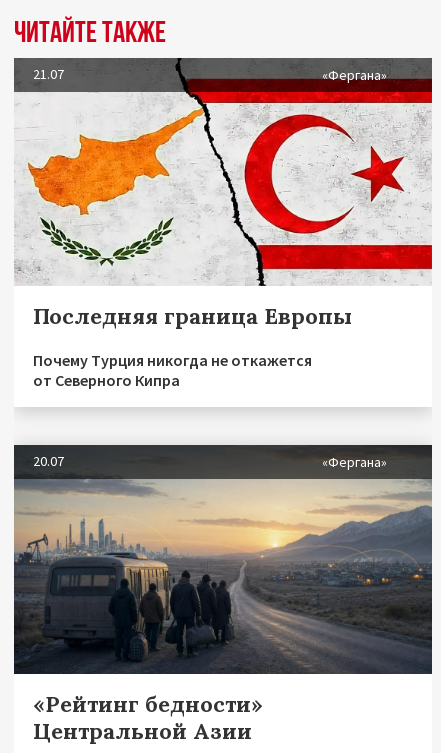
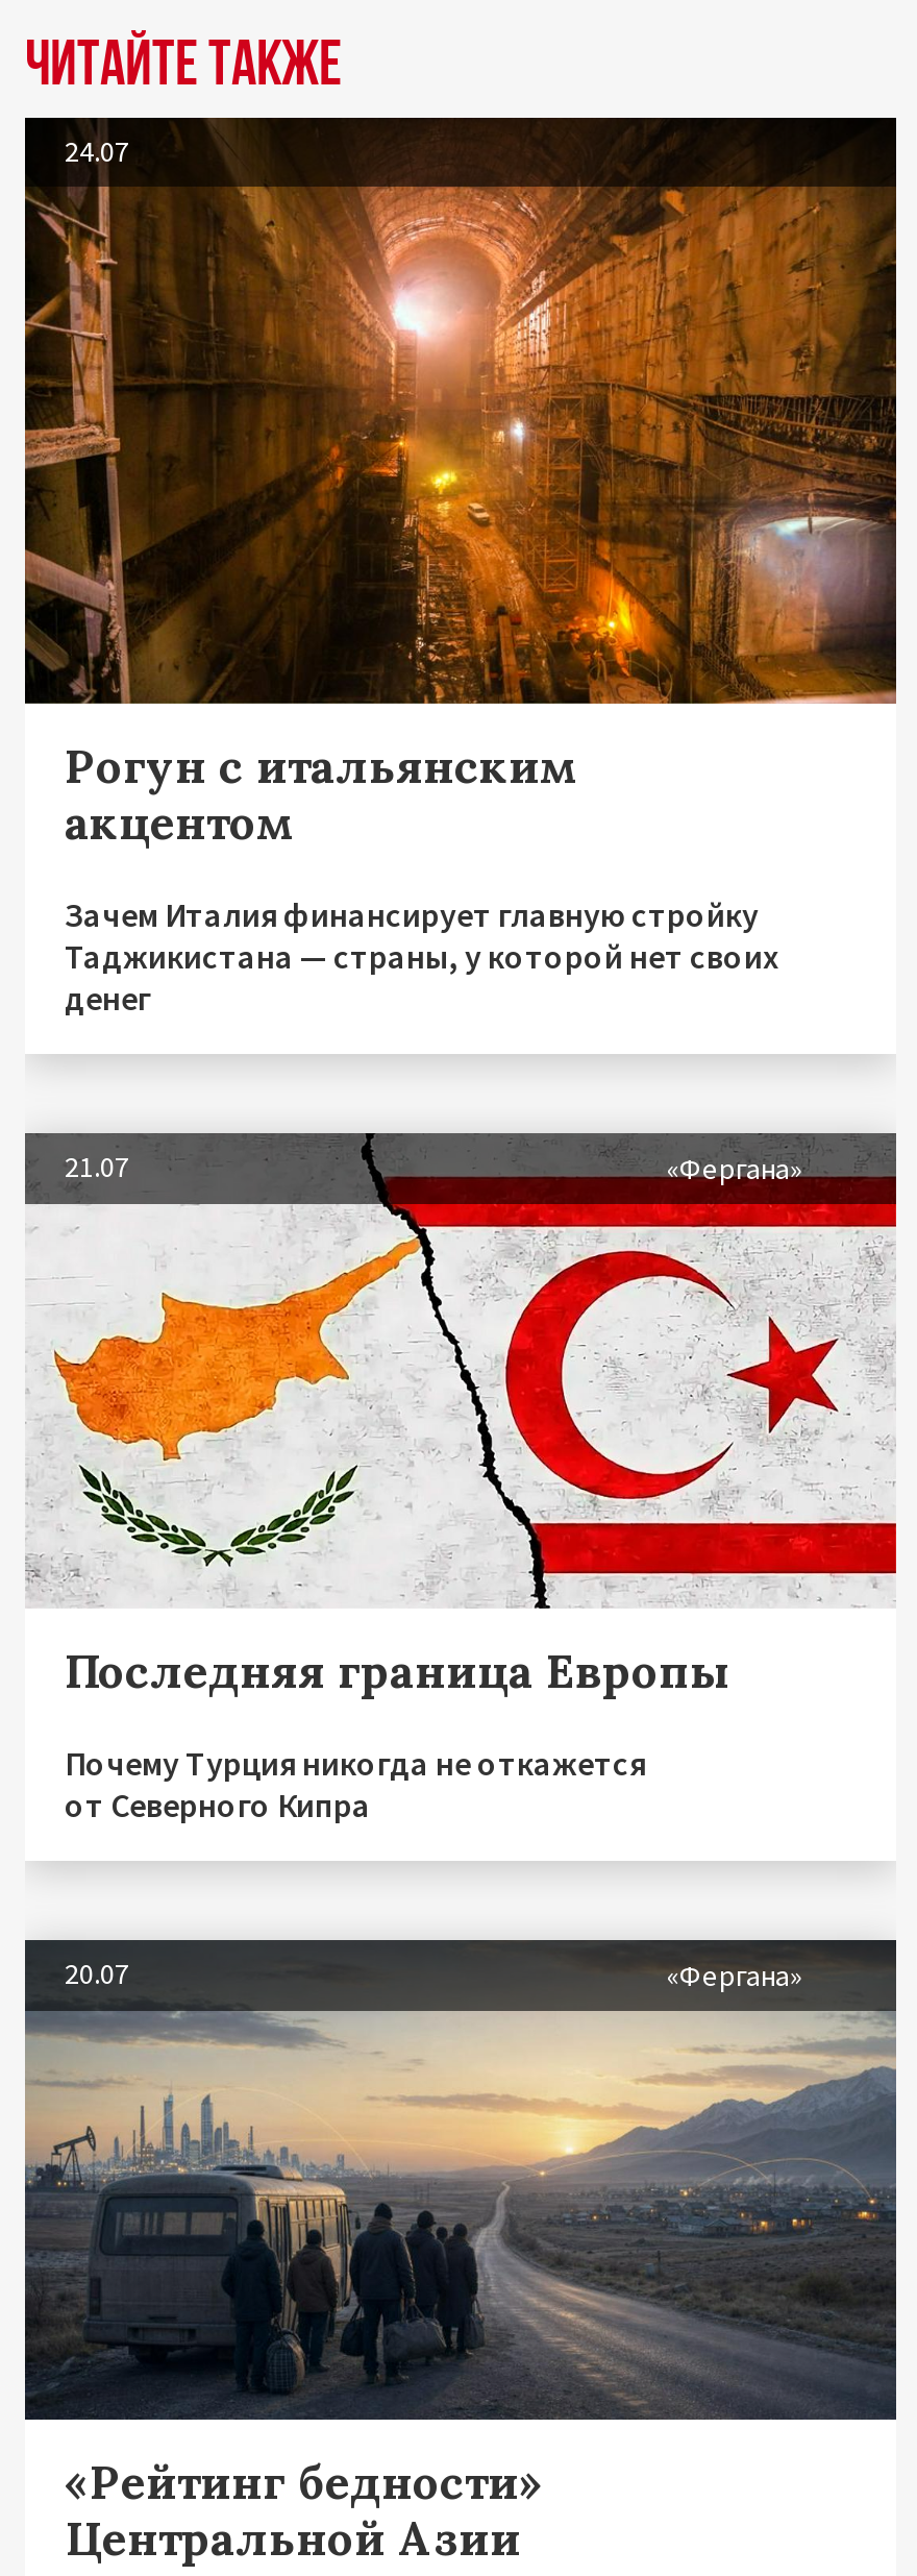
+ [image]
+ 24.07

+ Рогун с итальянским
+ акцентом
+ Зачем Италия финансирует главную стройку
+ Таджикистана — страны, у которой нет своих
+ денег
